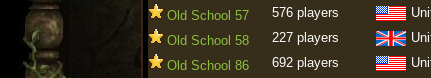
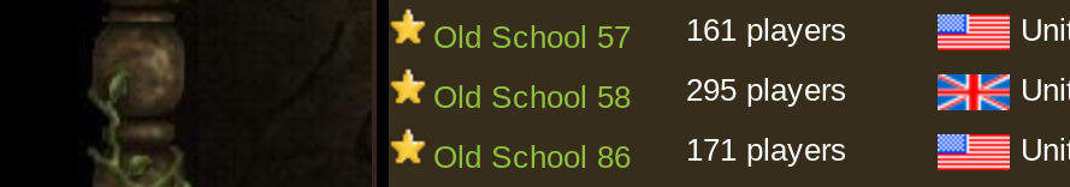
- Old School 57 576 players
+ Old School 57 161 players

- Old School 58 227 players
+ Old School 58 295 players

- Old School 86 692 players
+ Old School 86 171 players
